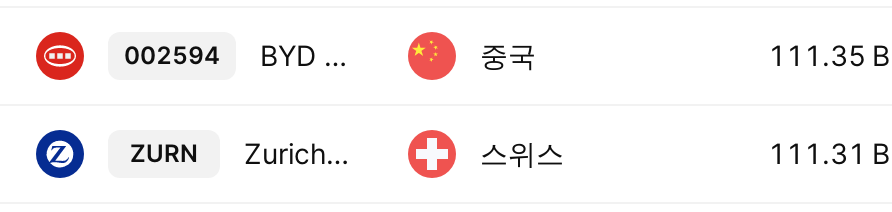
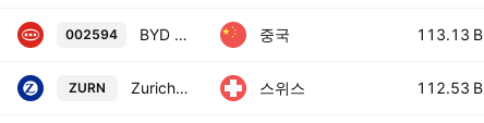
- 111.35 B
+ 113.13 B

- 111.31 B
+ 112.53 B
